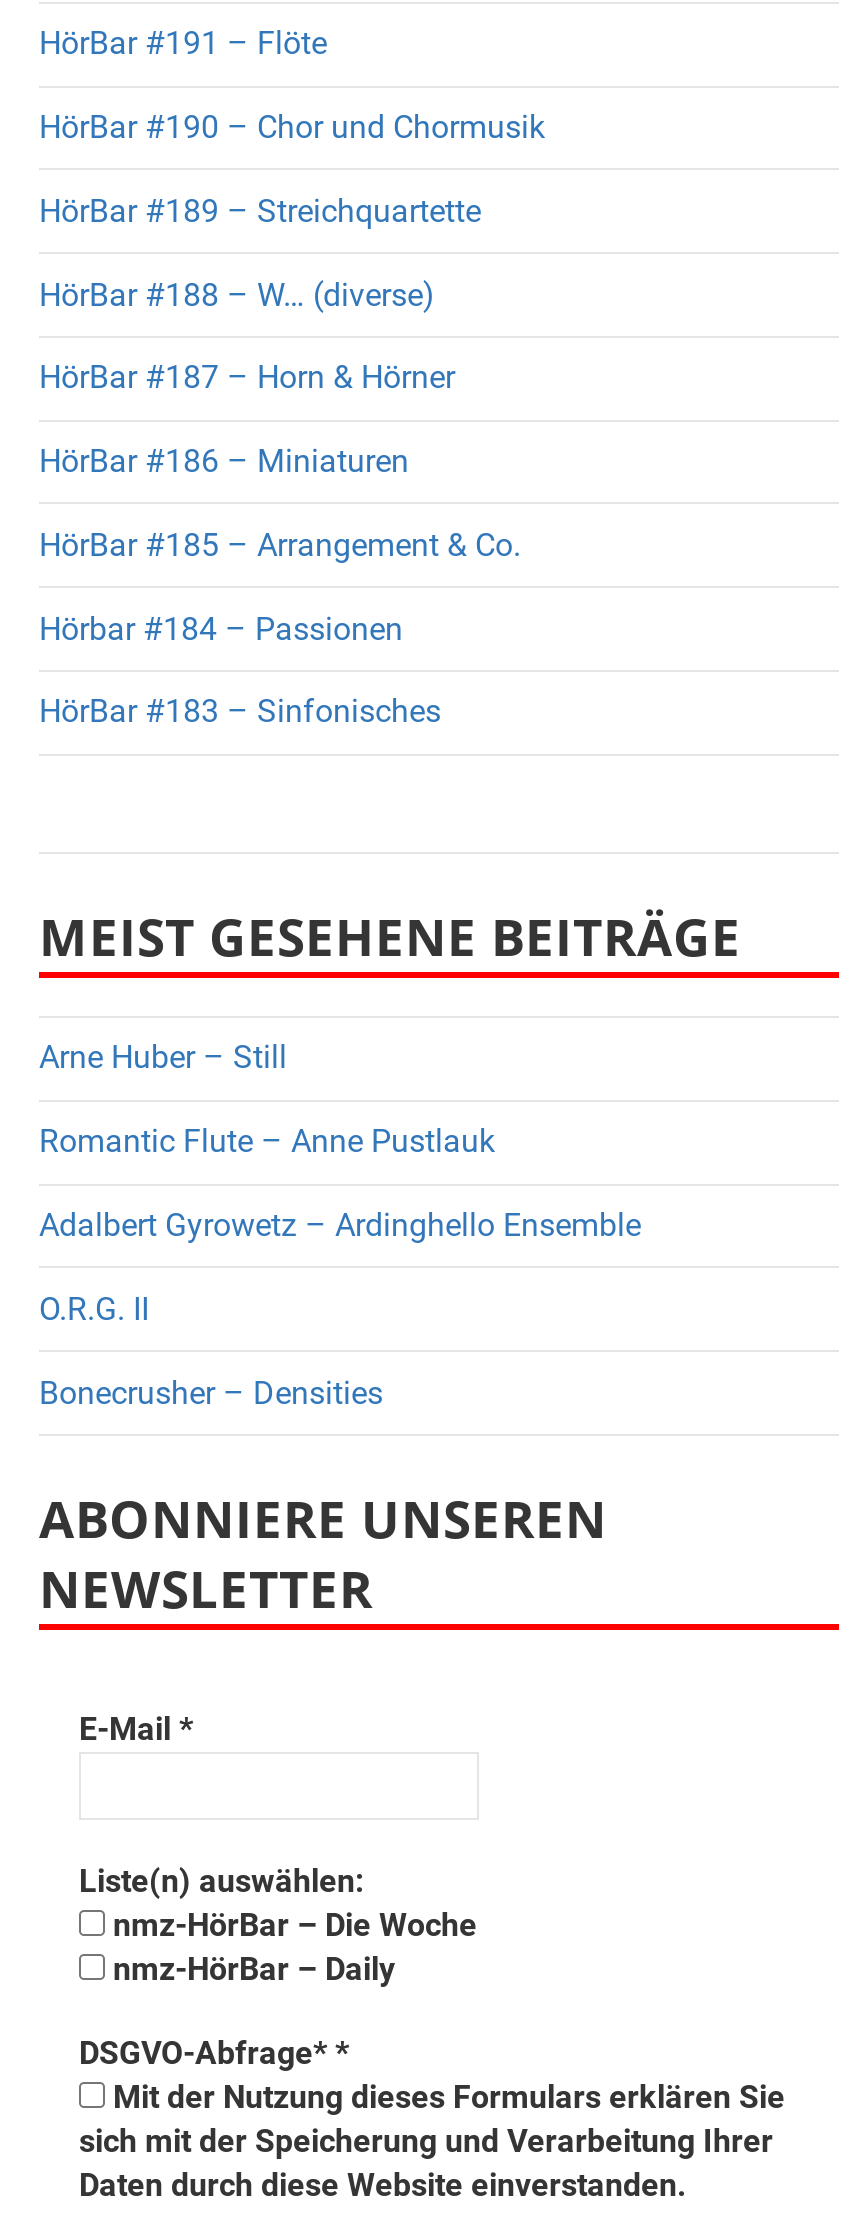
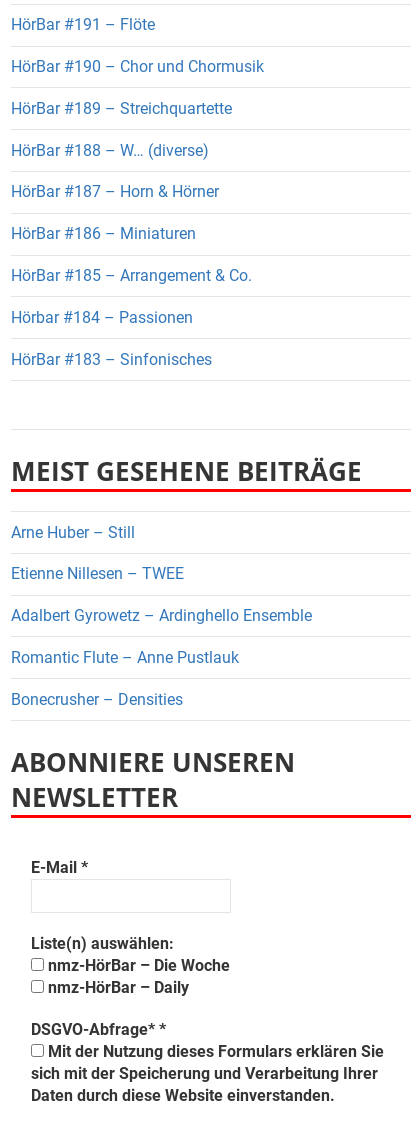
+ Etienne Nillesen – TWEE

moved down: Romantic Flute – Anne Pustlauk

- O.R.G. II
